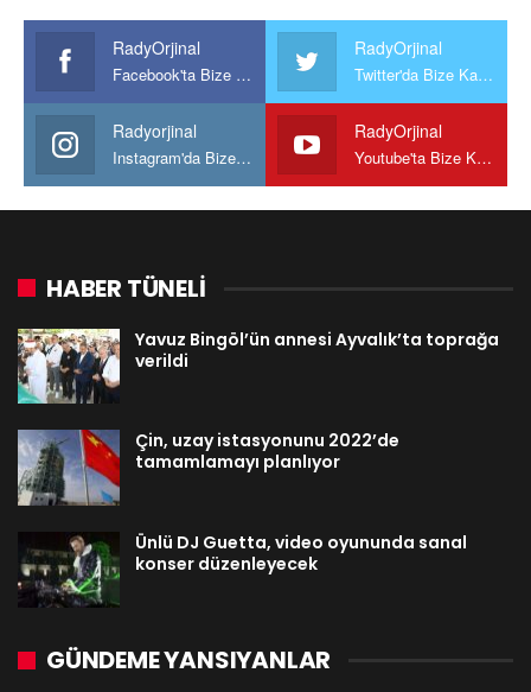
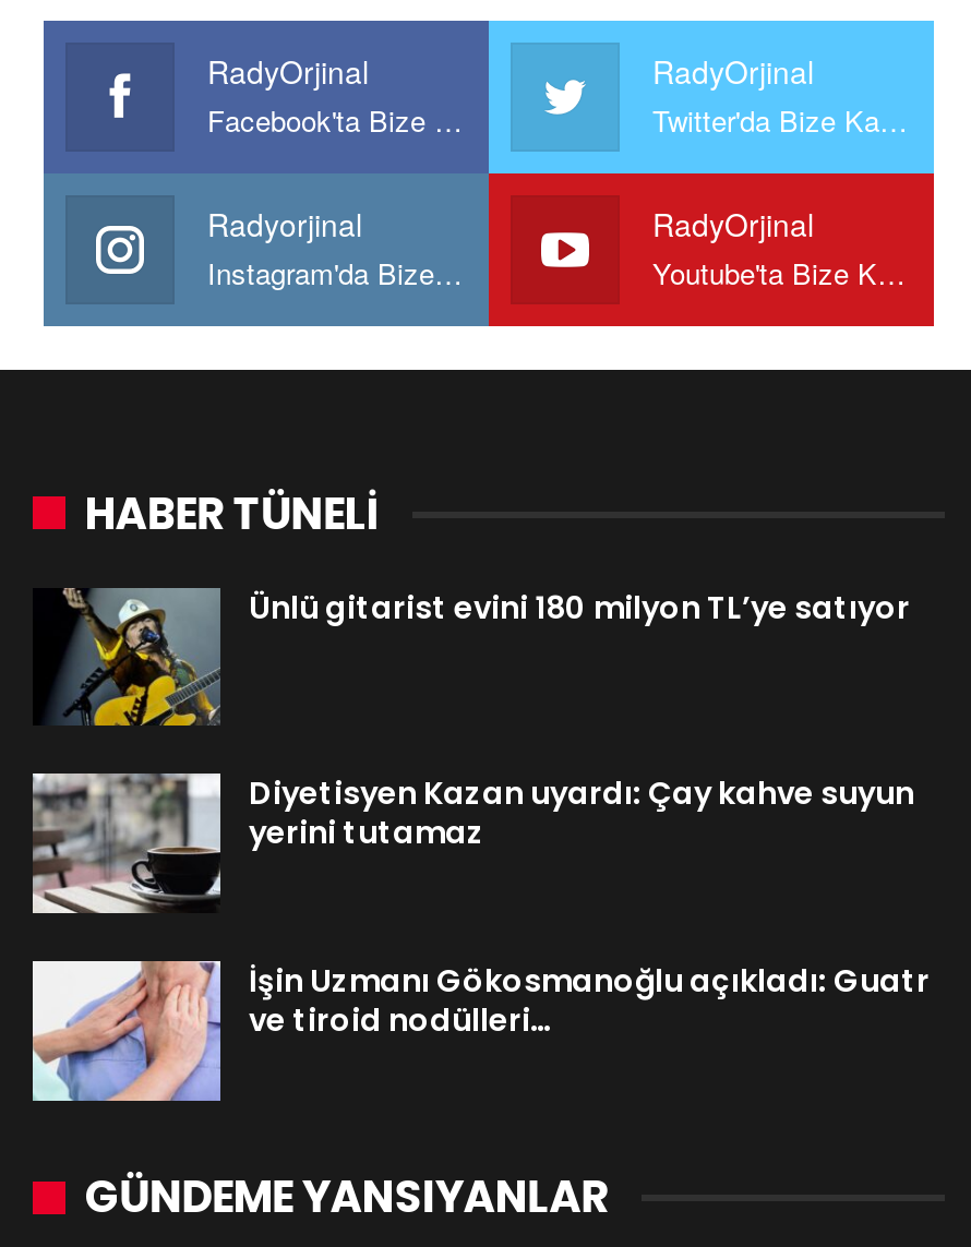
- [image]
- Yavuz Bingöl’ün annesi Ayvalık’ta toprağa
- verildi
+ [image]
+ Ünlü gitarist evini 180 milyon TL’ye satıyor

- [image]
- Çin, uzay istasyonunu 2022’de
- tamamlamayı planlıyor
+ [image]
+ Diyetisyen Kazan uyardı: Çay kahve suyun
+ yerini tutamaz

- [image]
- Ünlü DJ Guetta, video oyununda sanal
- konser düzenleyecek
+ [image]
+ İşin Uzmanı Gökosmanoğlu açıkladı: Guatr
+ ve tiroid nodülleri…
